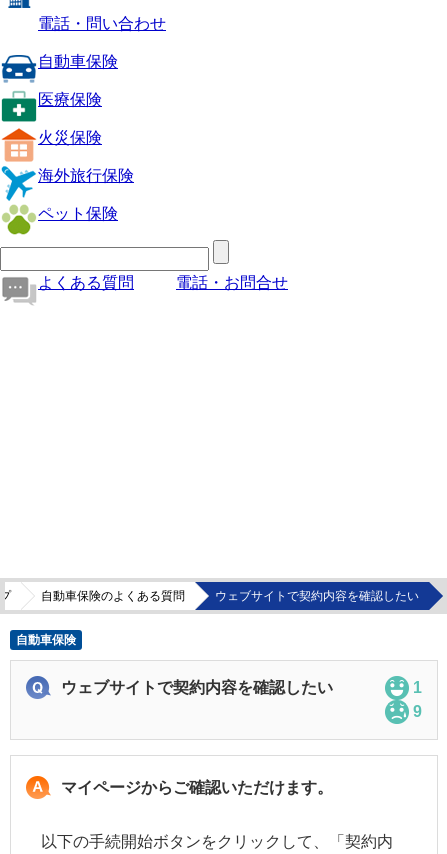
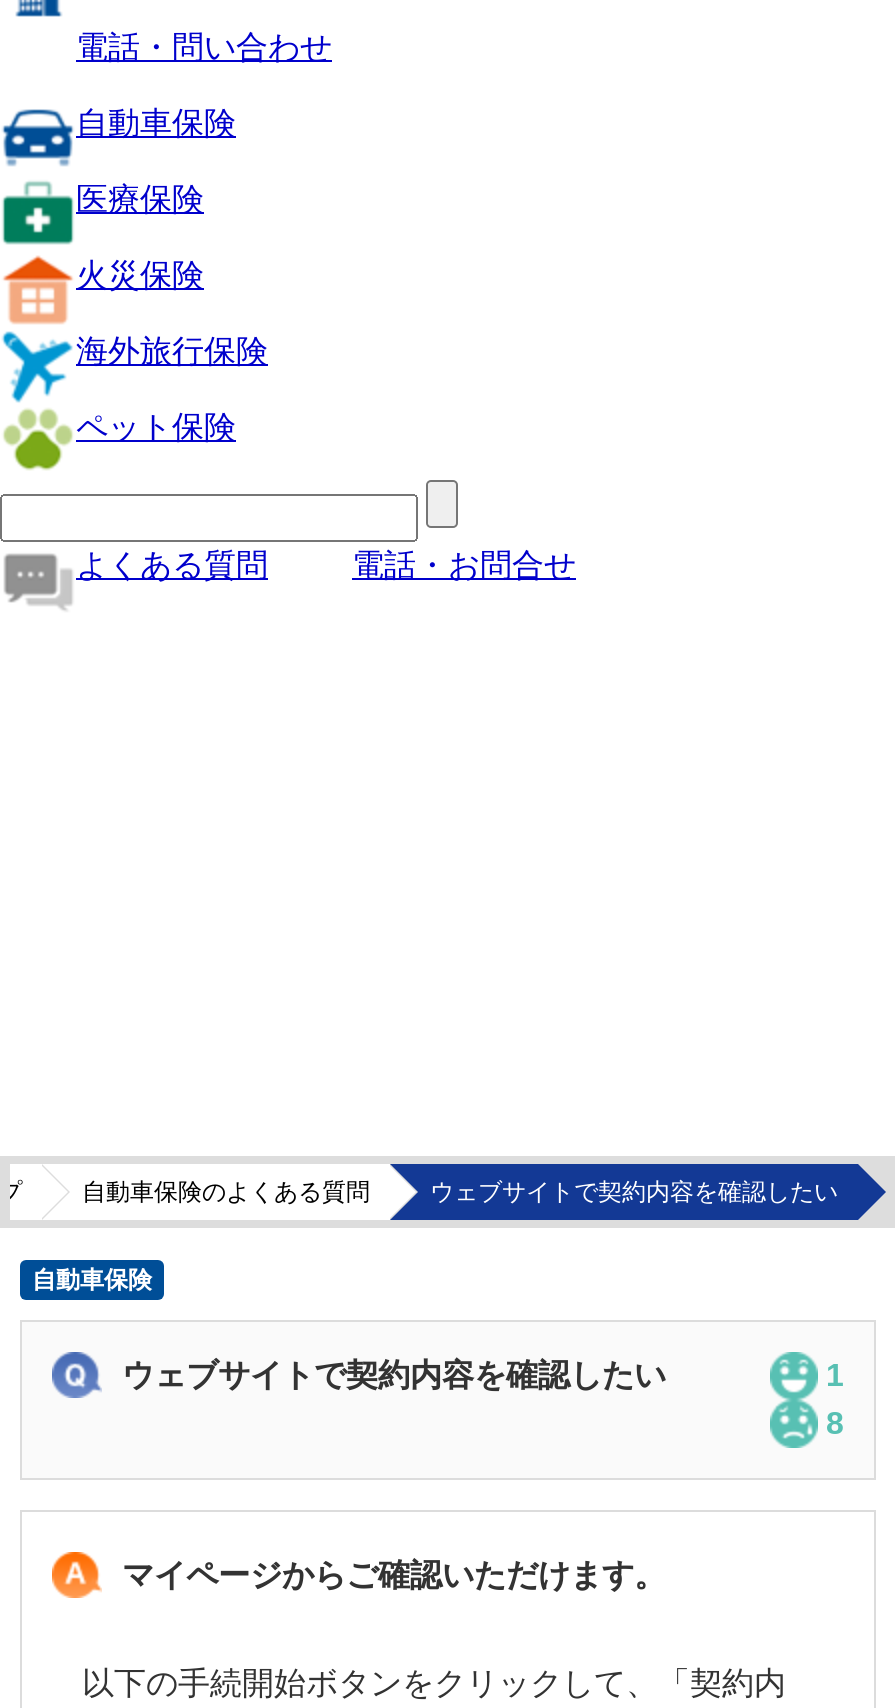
- 9
+ 8
